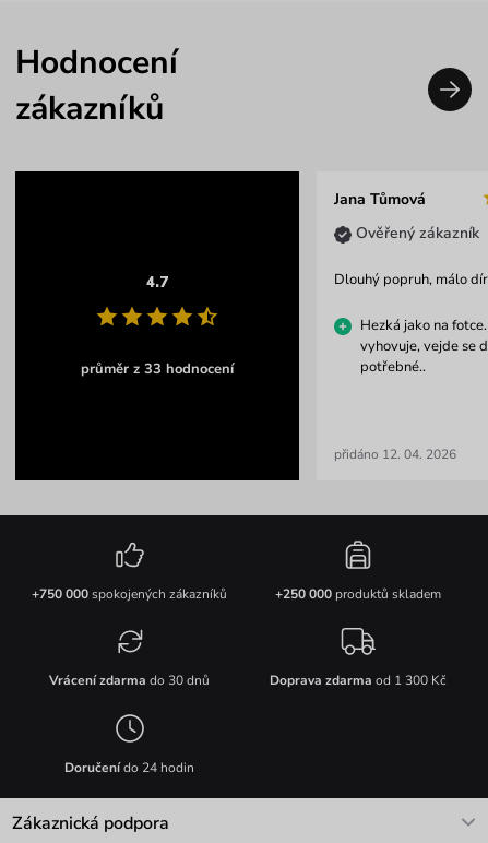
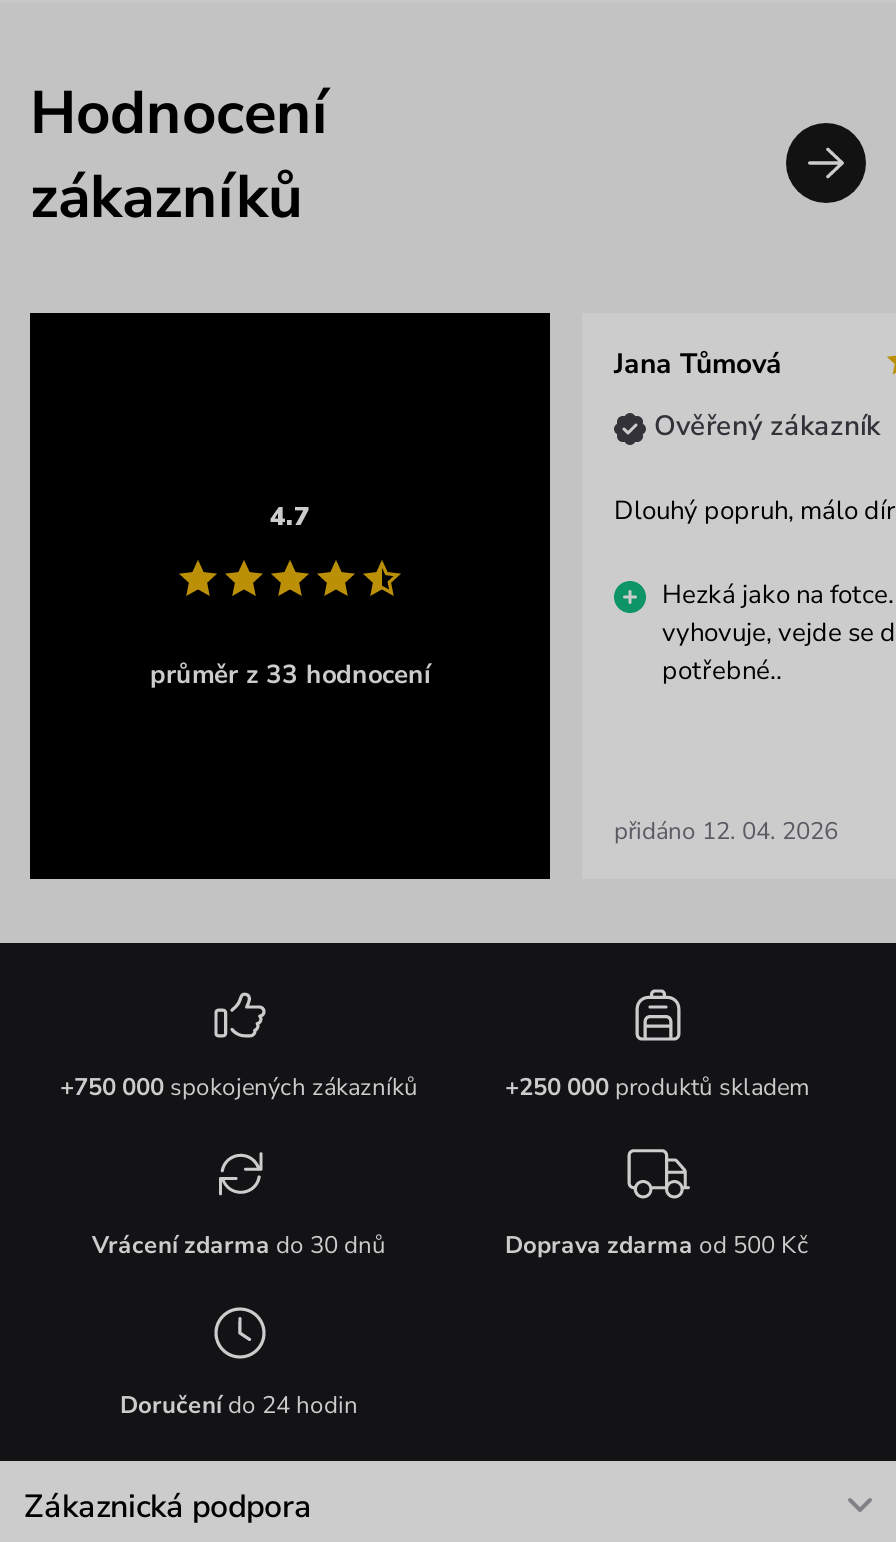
- Doprava zdarma od 1 300 Kč
+ Doprava zdarma od 500 Kč
